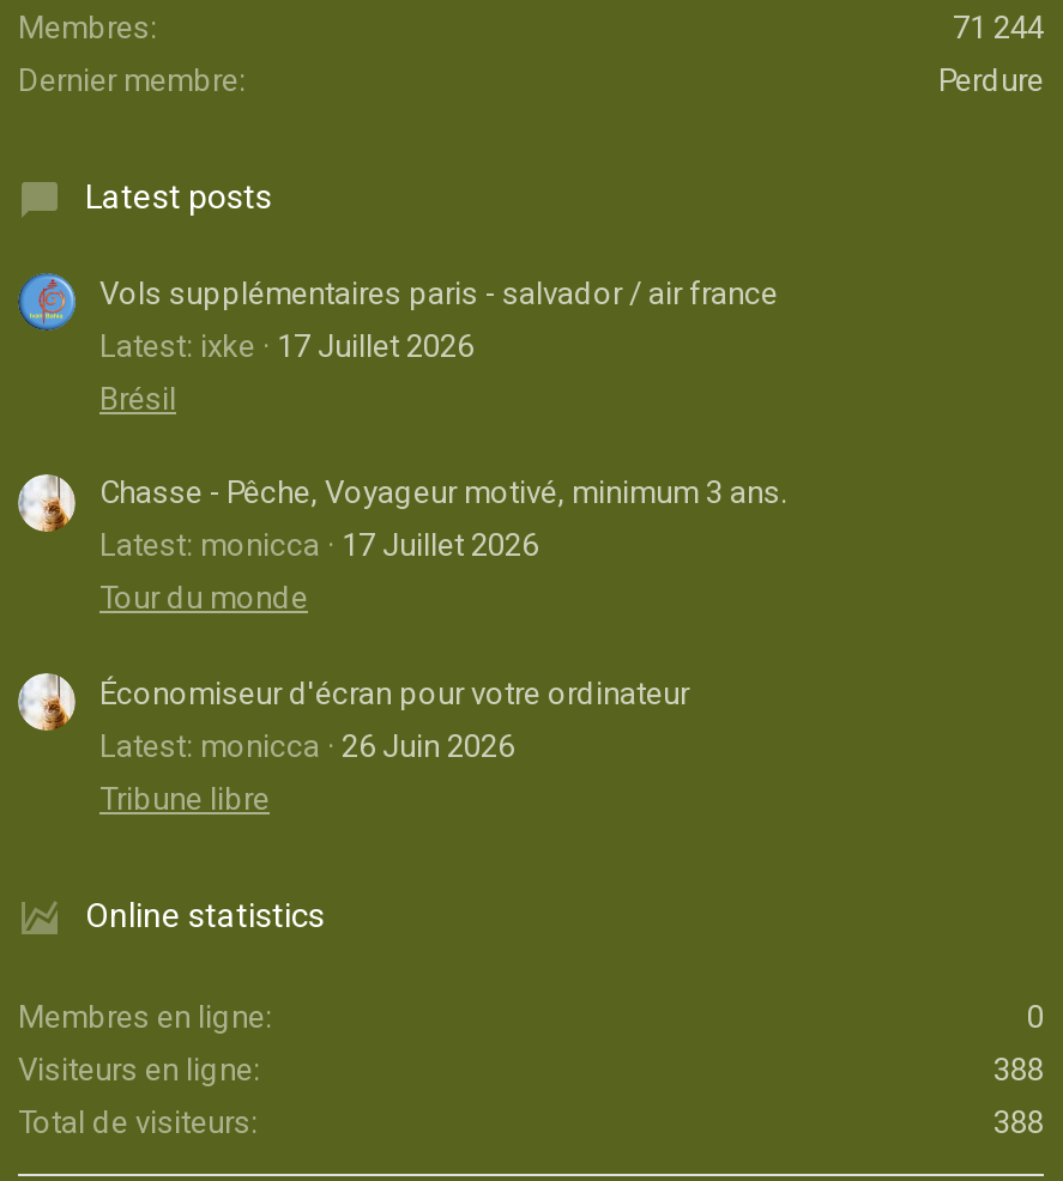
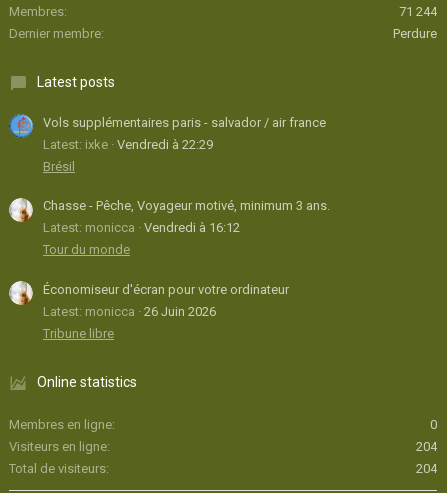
- Latest: ixke 17 Juillet 2026
+ Latest: ixke Vendredi à 22:29

- Latest: monicca 17 Juillet 2026
+ Latest: monicca Vendredi à 16:12

- 388
+ 204

- 388
+ 204
